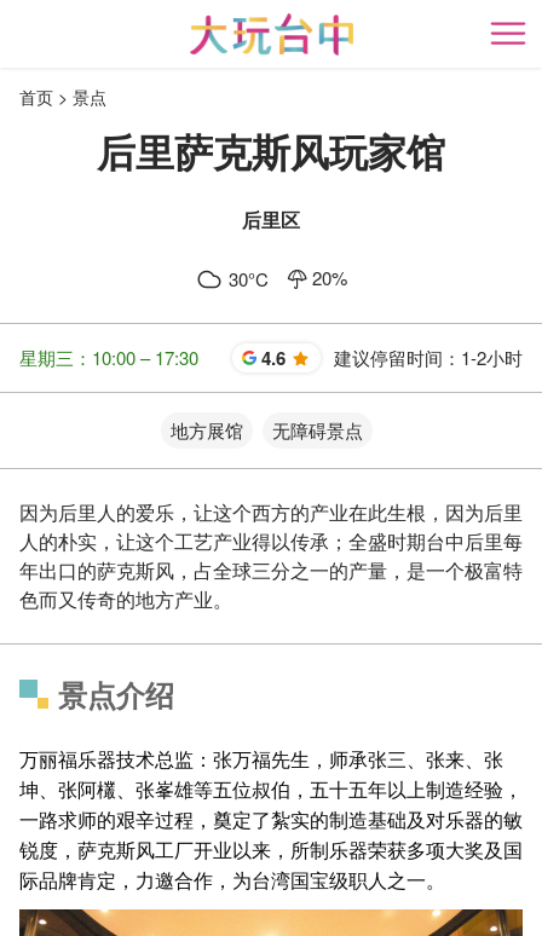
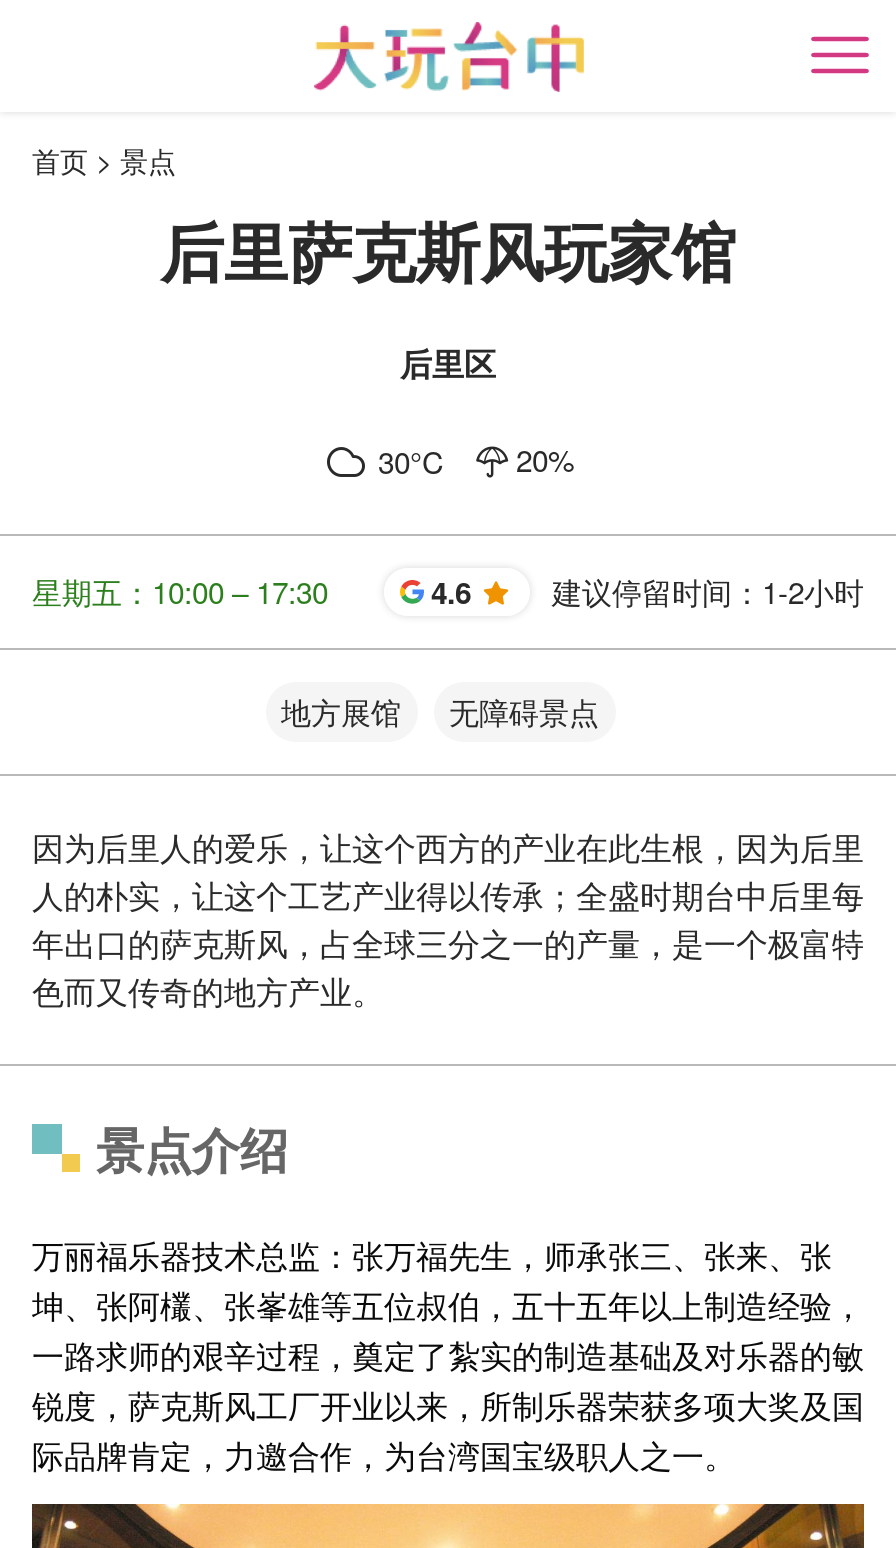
- 星期三：10:00 – 17:30
+ 星期五：10:00 – 17:30
